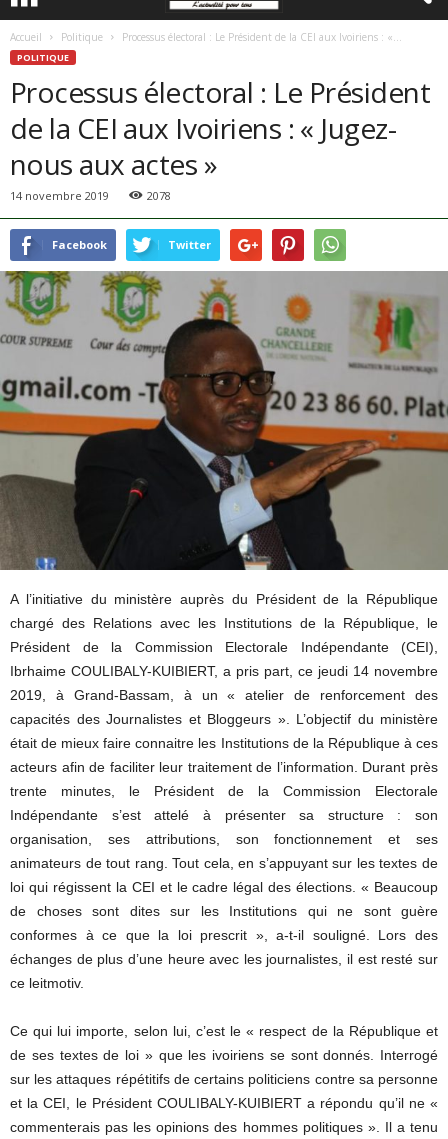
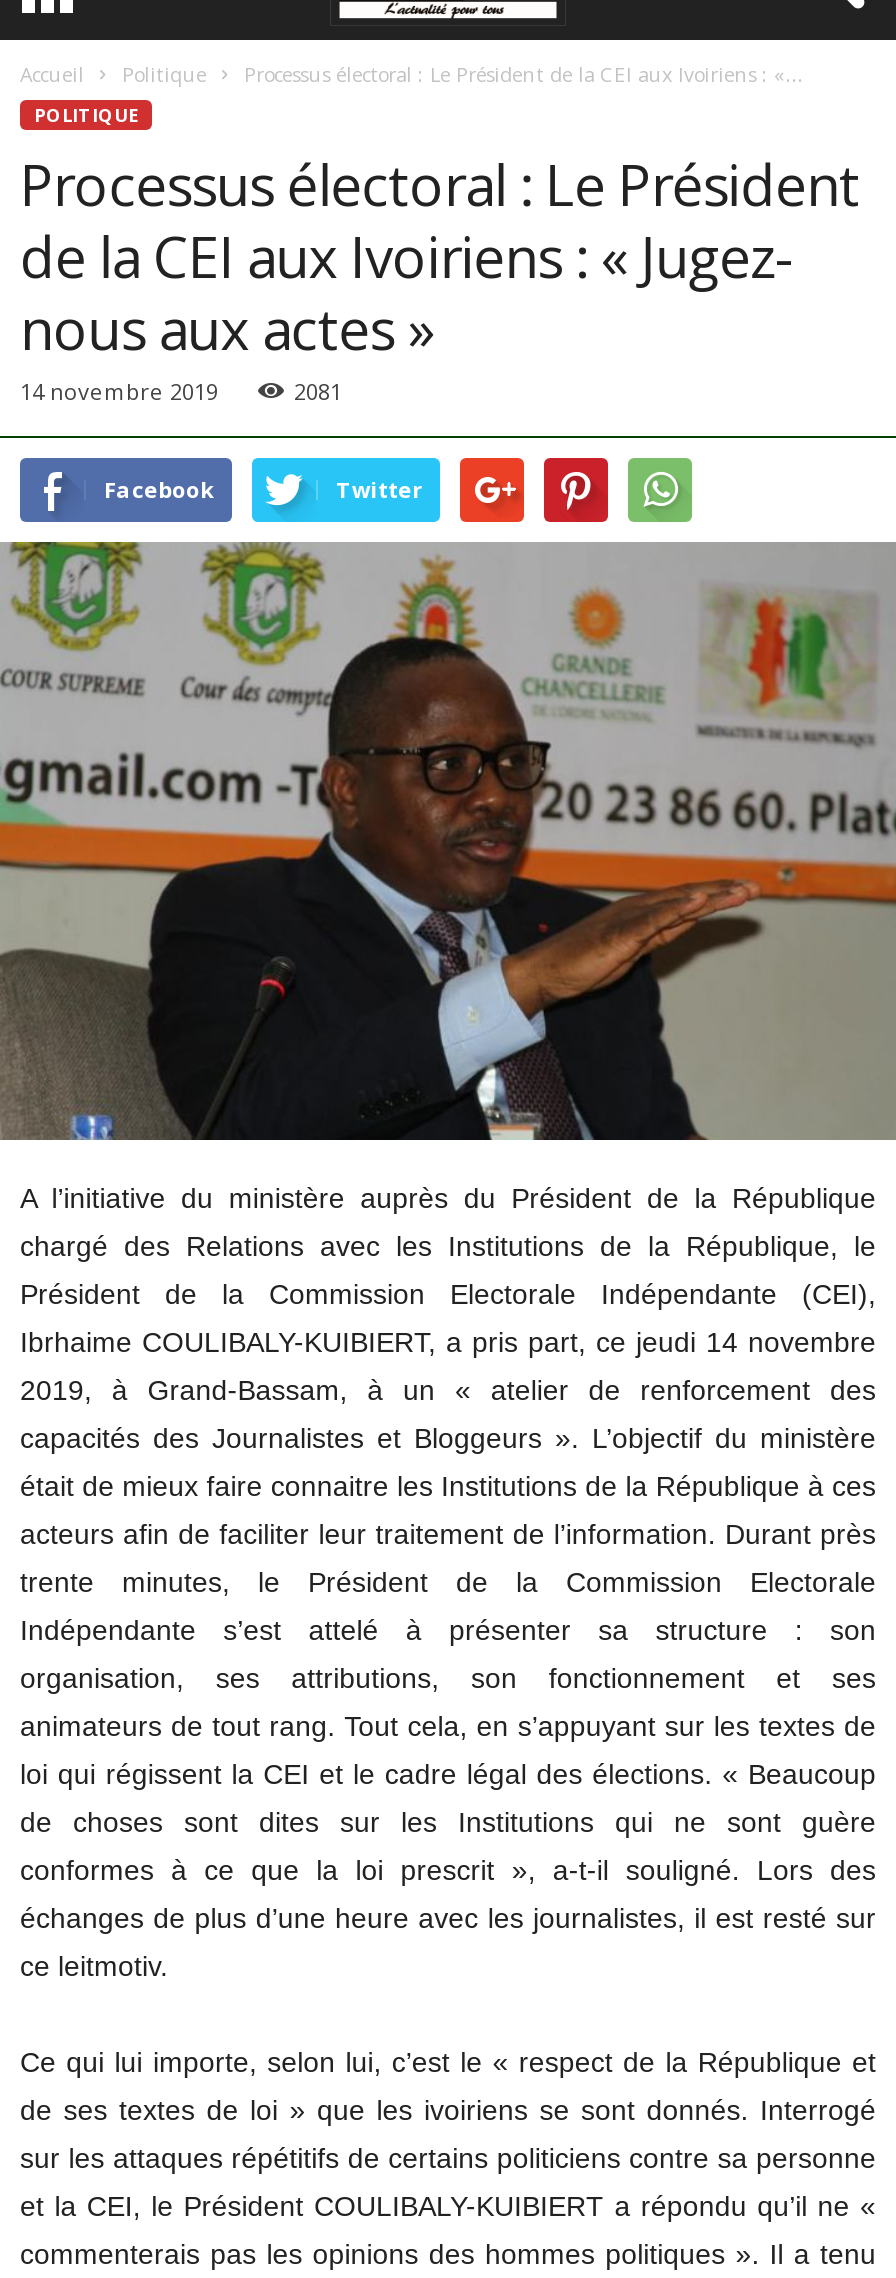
- 2078
+ 2081
